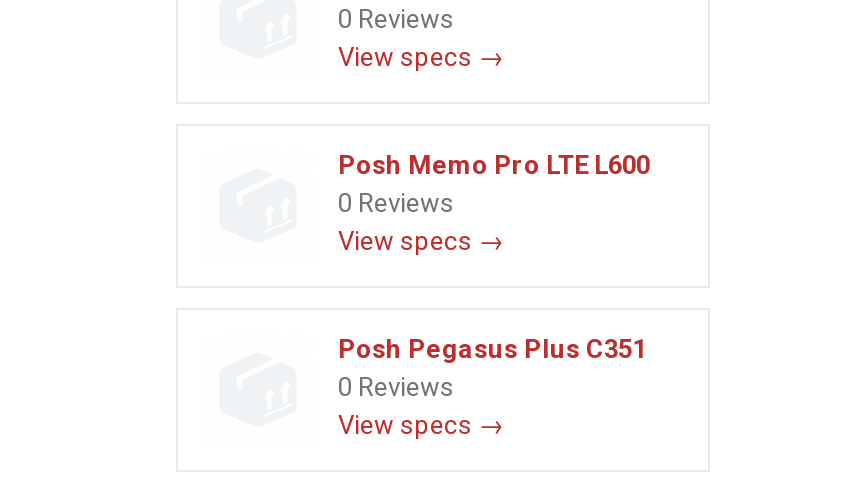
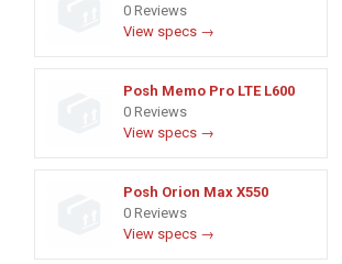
- Posh Pegasus Plus C351
+ Posh Orion Max X550
